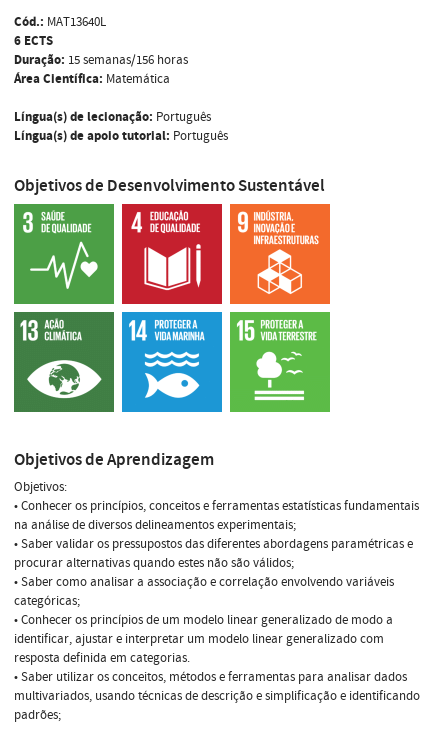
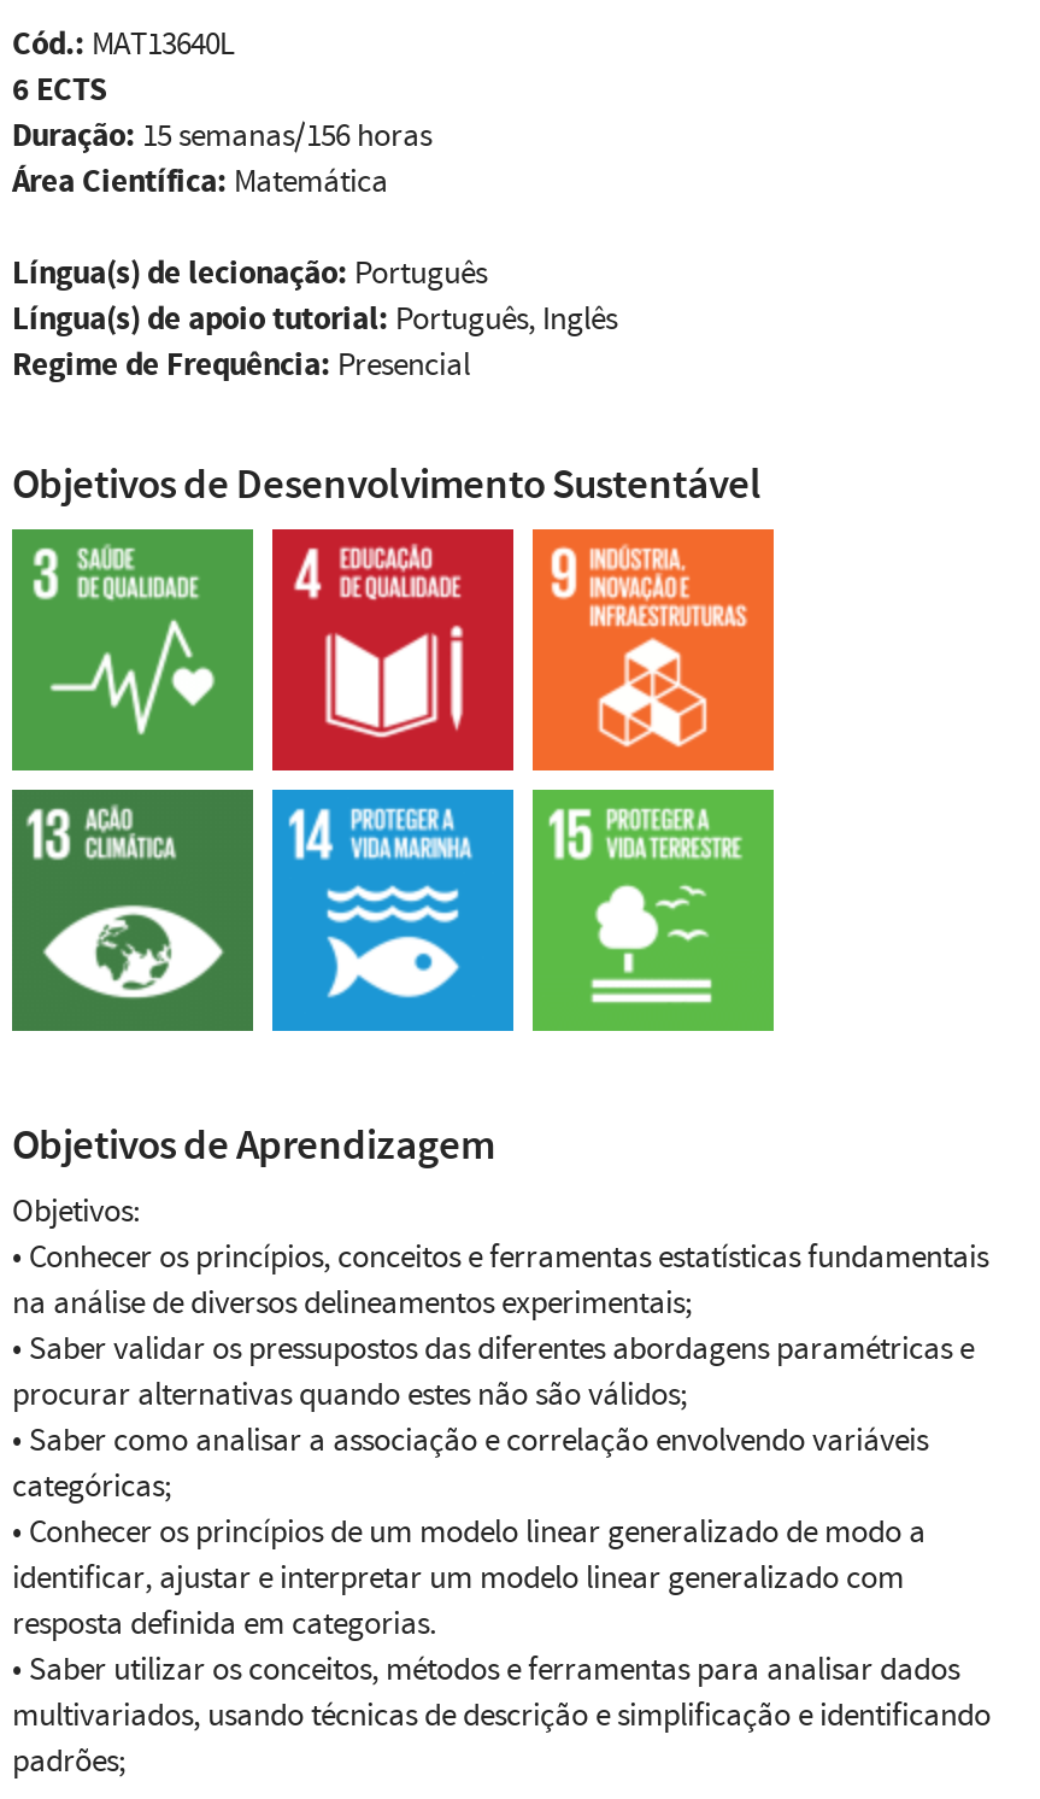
- Língua(s) de apoio tutorial: Português
+ Língua(s) de apoio tutorial: Português, Inglês
+ Regime de Frequência: Presencial
